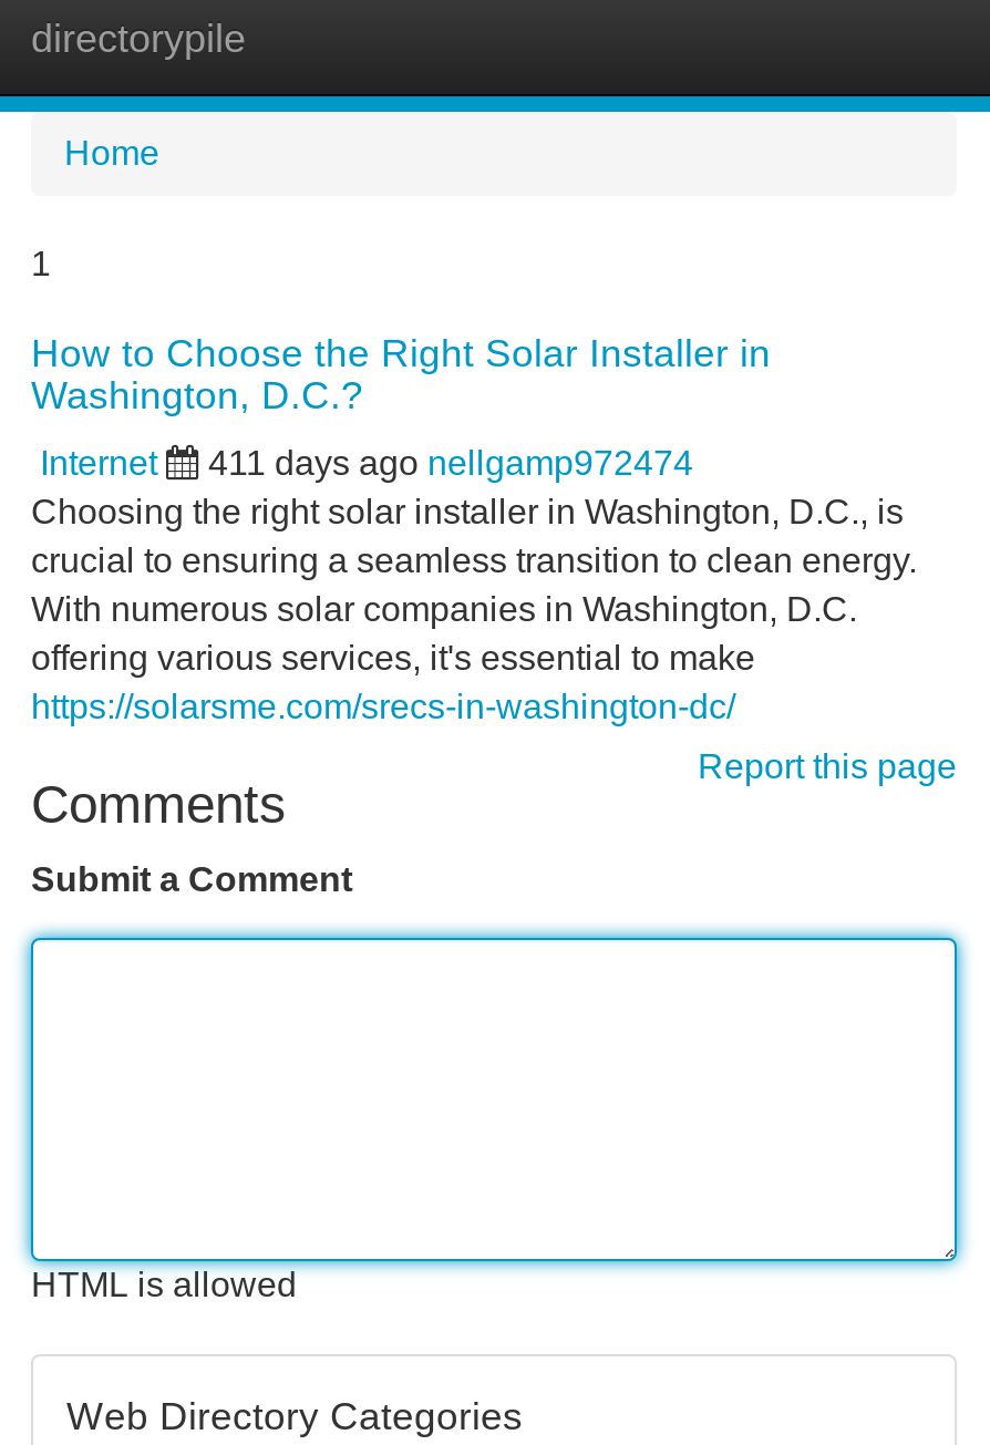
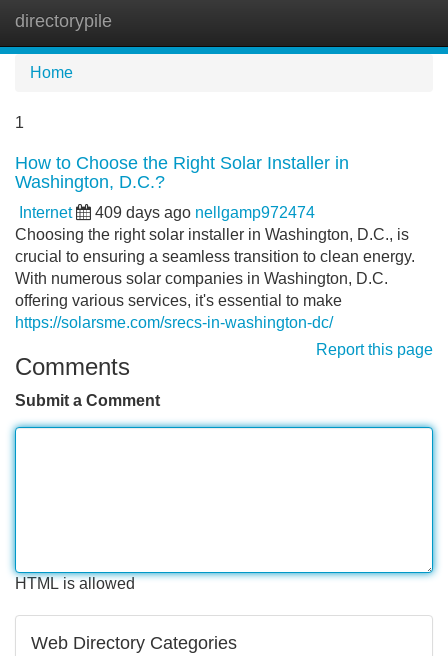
- 411 days ago nellgamp972474
+ 409 days ago nellgamp972474
